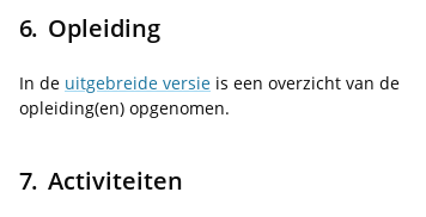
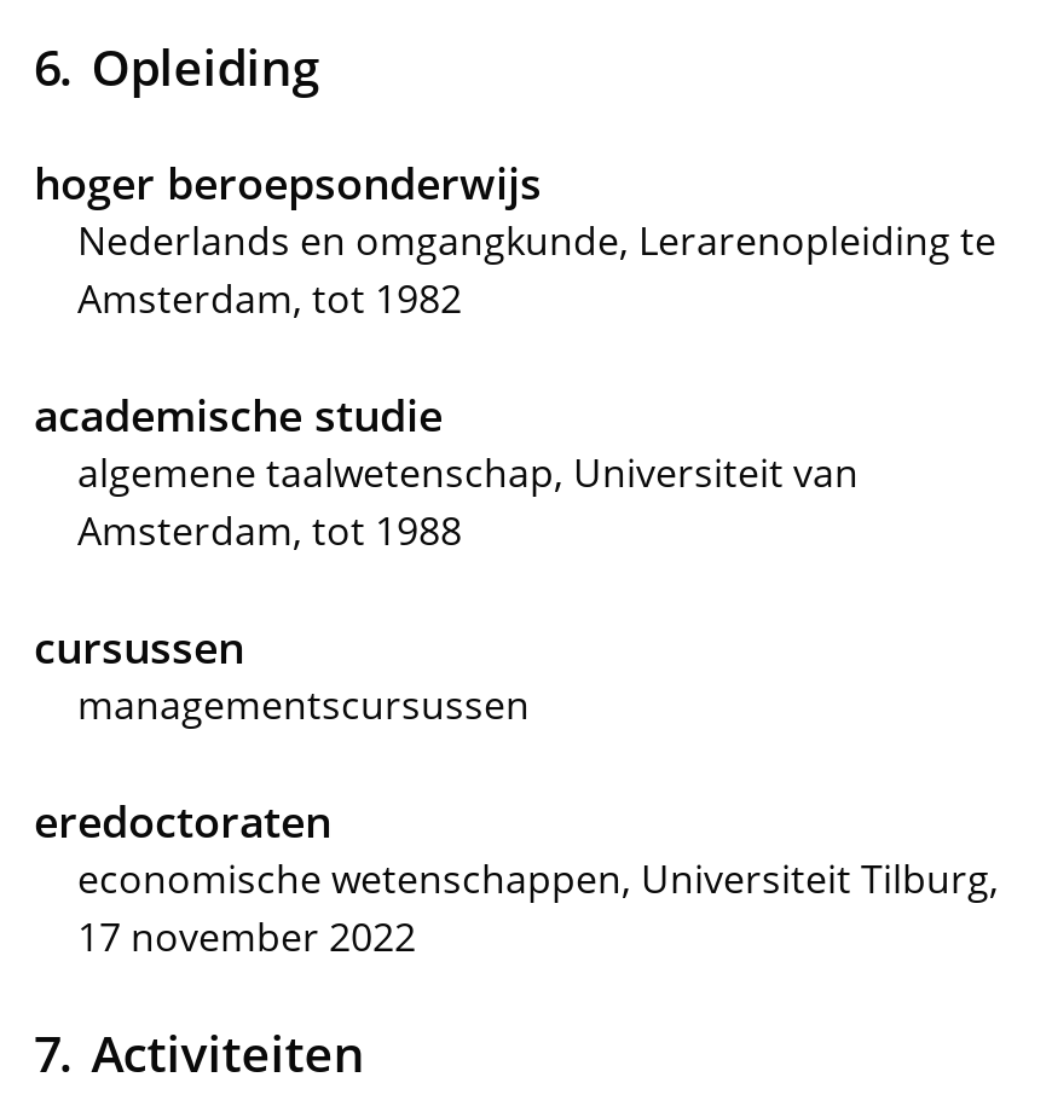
- In de uitgebreide versie is een overzicht van de
- opleiding(en) opgenomen.
+ hoger beroepsonderwijs
+ Nederlands en omgangkunde, Lerarenopleiding te
+ Amsterdam, tot 1982
+ academische studie
+ algemene taalwetenschap, Universiteit van
+ Amsterdam, tot 1988
+ cursussen
+ managementscursussen
+ eredoctoraten
+ economische wetenschappen, Universiteit Tilburg,
+ 17 november 2022
